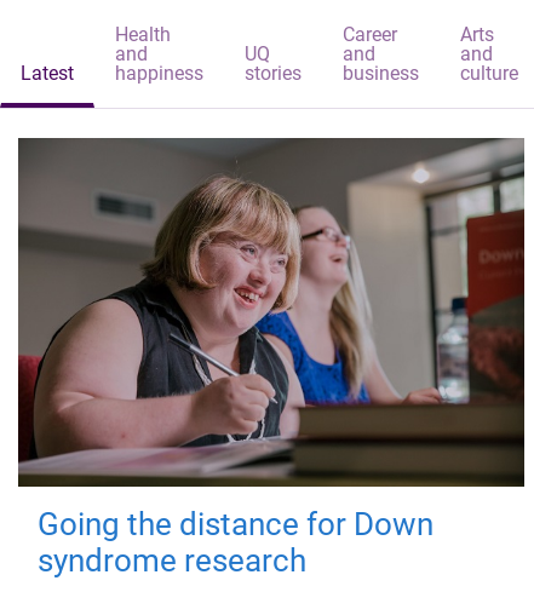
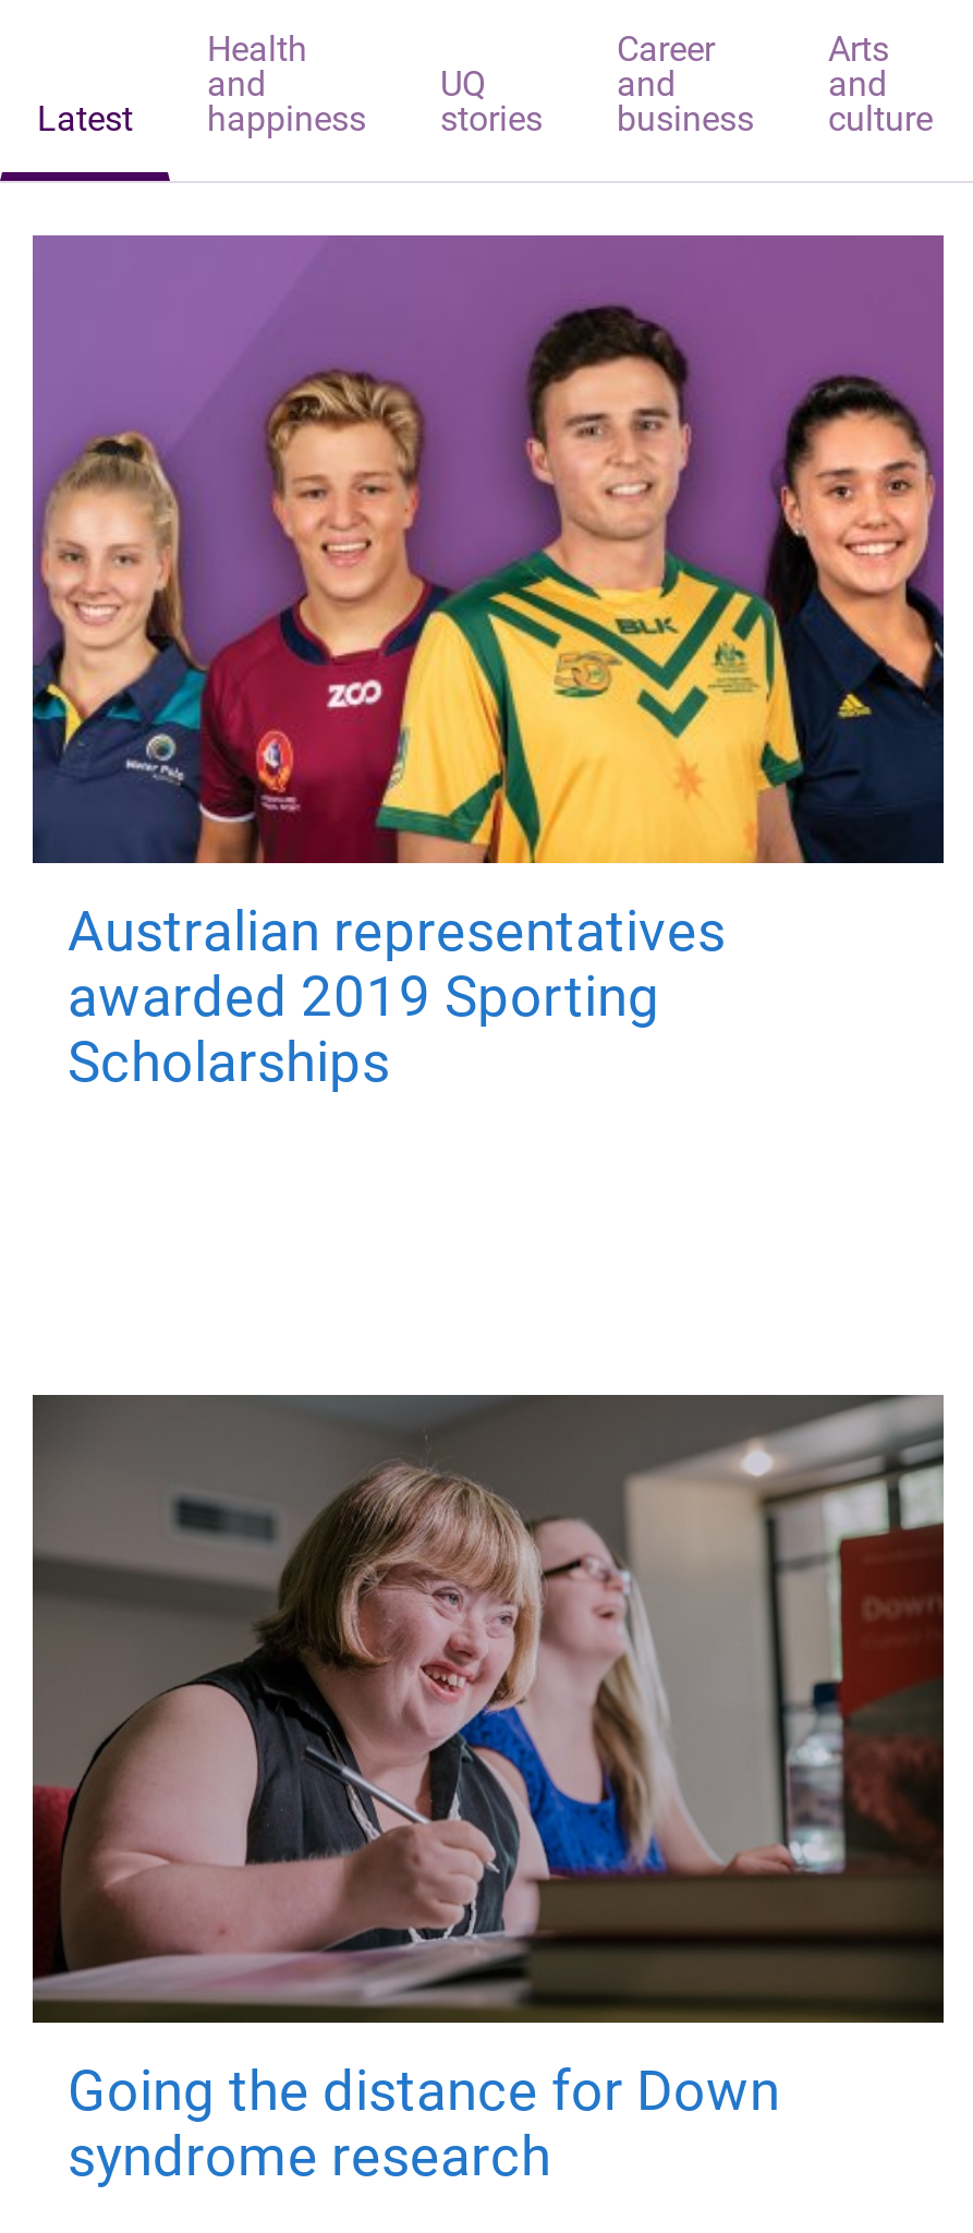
+ [image]
+ Australian representatives
+ awarded 2019 Sporting
+ Scholarships
